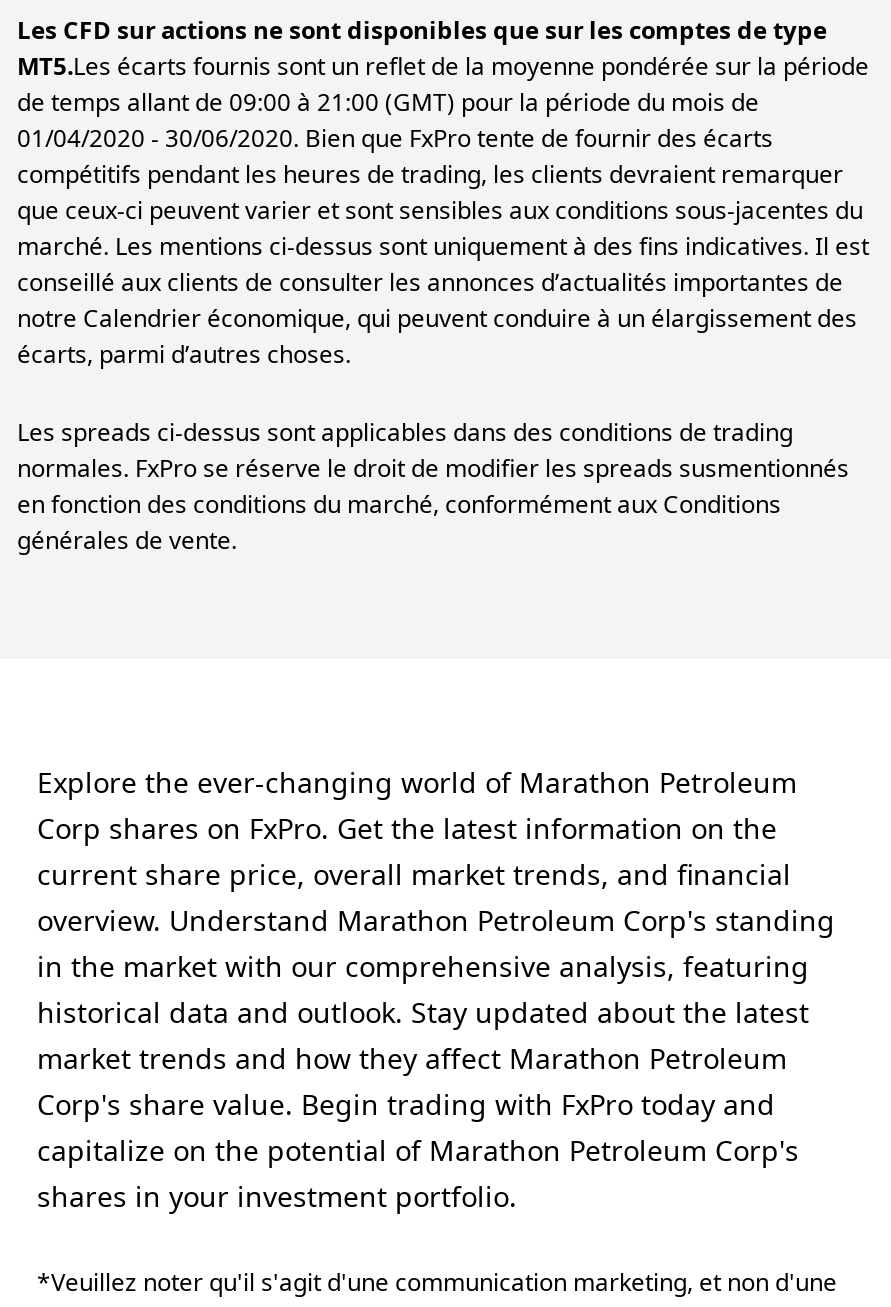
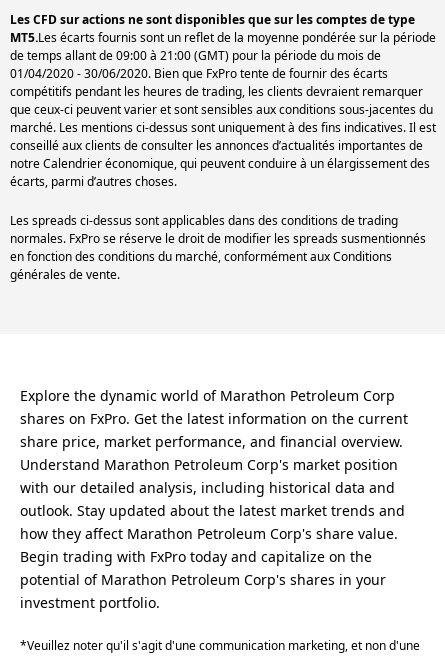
- Explore the ever-changing world of Marathon Petroleum
- Corp shares on FxPro. Get the latest information on the
- current share price, overall market trends, and financial
- overview. Understand Marathon Petroleum Corp's standing
- in the market with our comprehensive analysis, featuring
- historical data and outlook. Stay updated about the latest
- market trends and how they affect Marathon Petroleum
- Corp's share value. Begin trading with FxPro today and
- capitalize on the potential of Marathon Petroleum Corp's
- shares in your investment portfolio.
+ Explore the dynamic world of Marathon Petroleum Corp
+ shares on FxPro. Get the latest information on the current
+ share price, market performance, and financial overview.
+ Understand Marathon Petroleum Corp's market position
+ with our detailed analysis, including historical data and
+ outlook. Stay updated about the latest market trends and
+ how they affect Marathon Petroleum Corp's share value.
+ Begin trading with FxPro today and capitalize on the
+ potential of Marathon Petroleum Corp's shares in your
+ investment portfolio.
